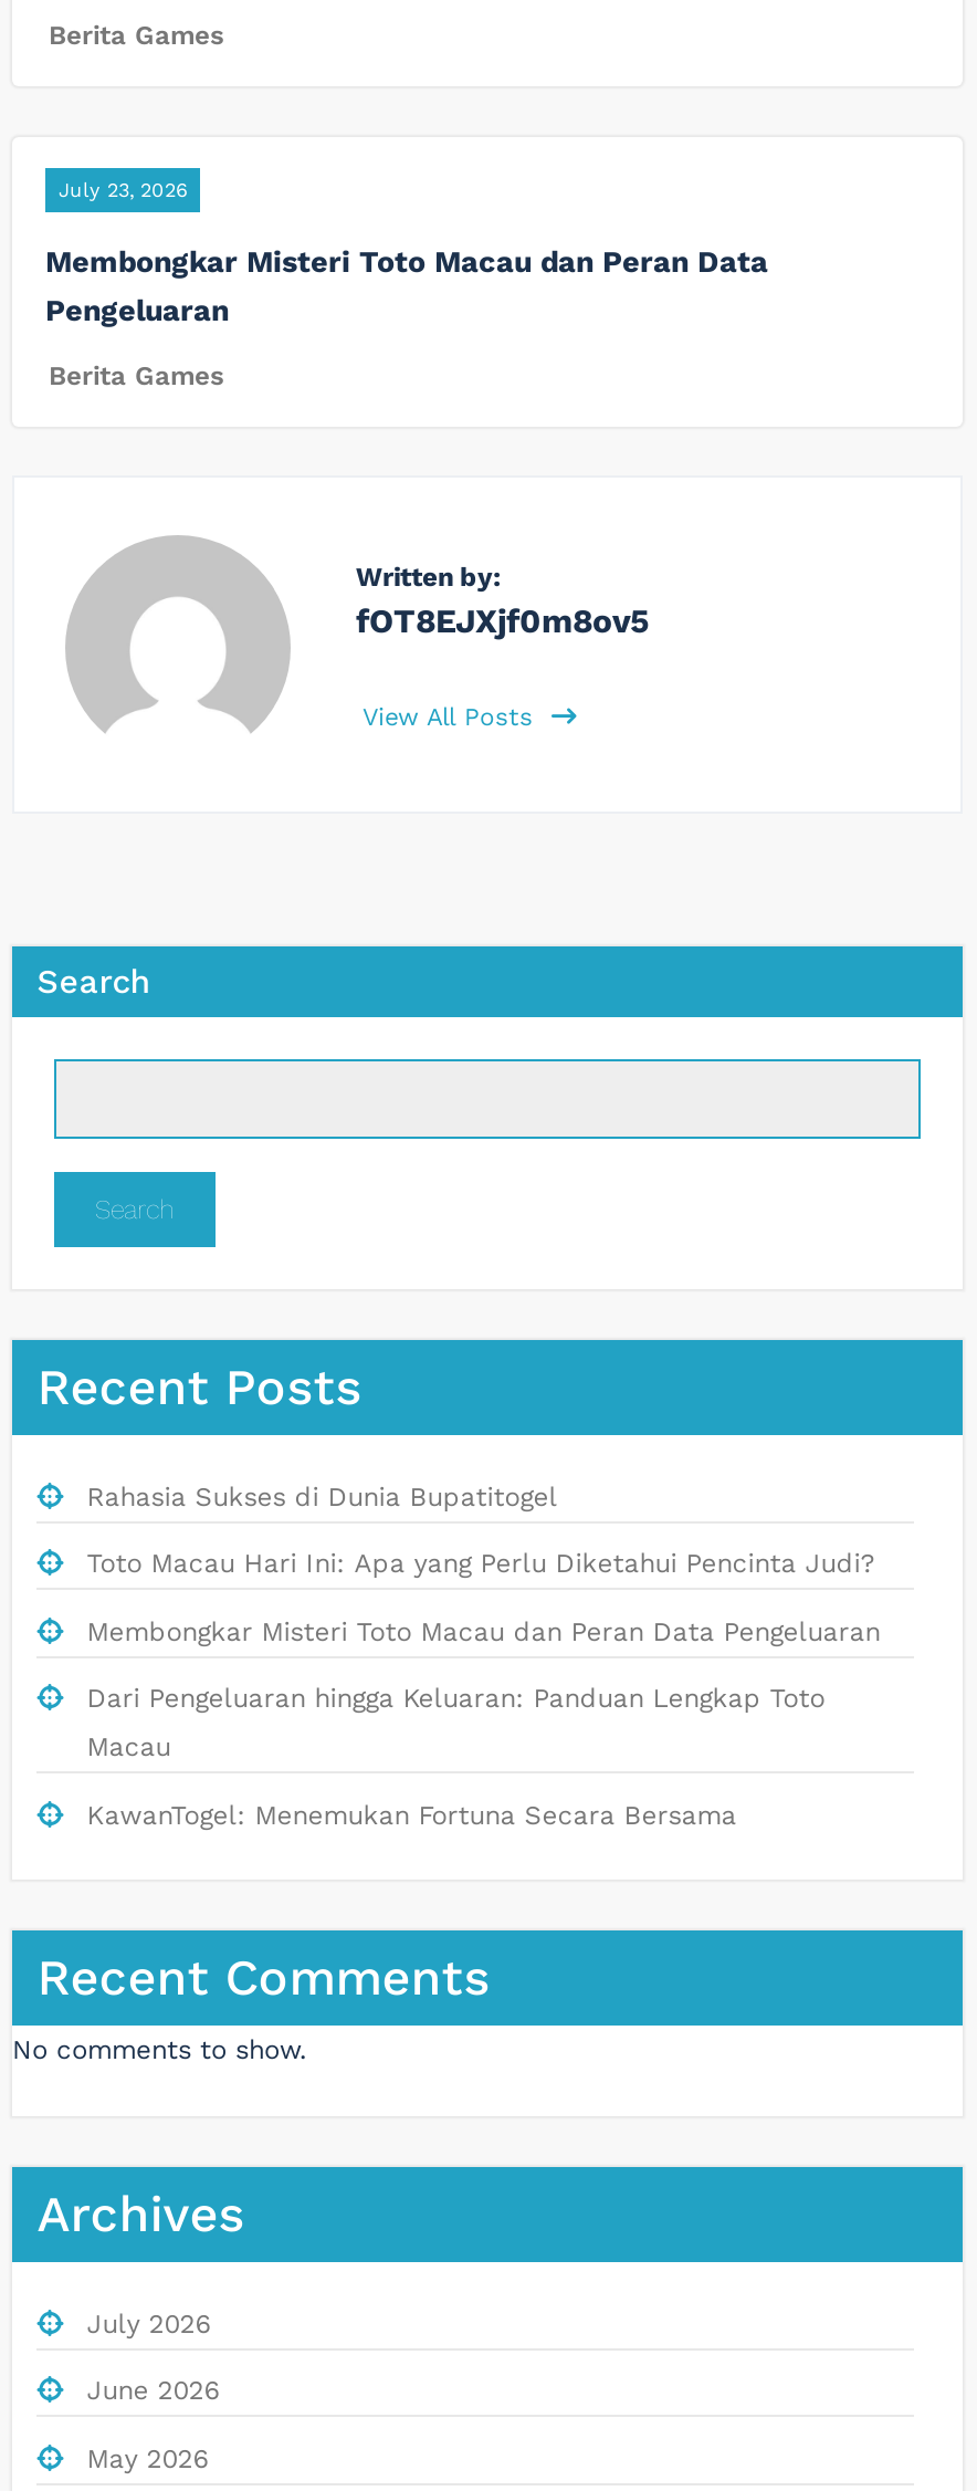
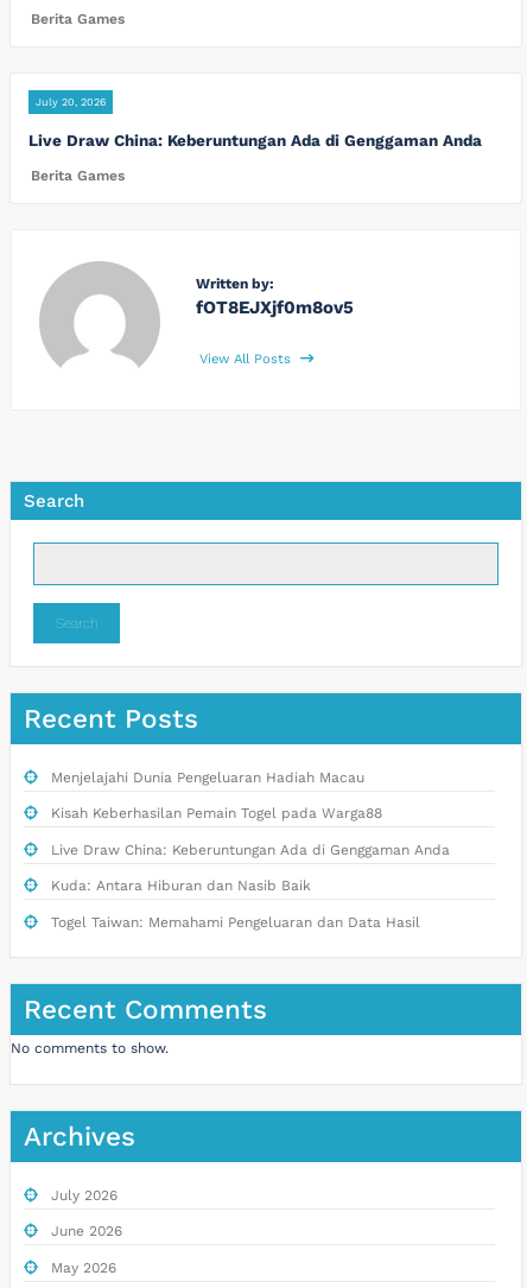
- July 23, 2026
+ July 20, 2026

- Membongkar Misteri Toto Macau dan Peran Data
- Pengeluaran
+ Live Draw China: Keberuntungan Ada di Genggaman Anda

- Rahasia Sukses di Dunia Bupatitogel
- Toto Macau Hari Ini: Apa yang Perlu Diketahui Pencinta Judi?
- Membongkar Misteri Toto Macau dan Peran Data Pengeluaran
- Dari Pengeluaran hingga Keluaran: Panduan Lengkap Toto
- Macau
- KawanTogel: Menemukan Fortuna Secara Bersama
+ Menjelajahi Dunia Pengeluaran Hadiah Macau
+ Kisah Keberhasilan Pemain Togel pada Warga88
+ Live Draw China: Keberuntungan Ada di Genggaman Anda
+ Kuda: Antara Hiburan dan Nasib Baik
+ Togel Taiwan: Memahami Pengeluaran dan Data Hasil
